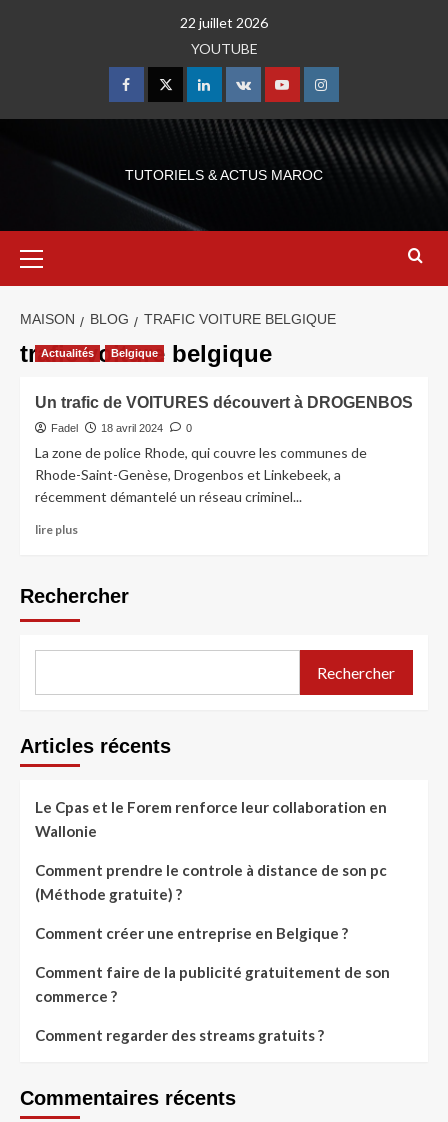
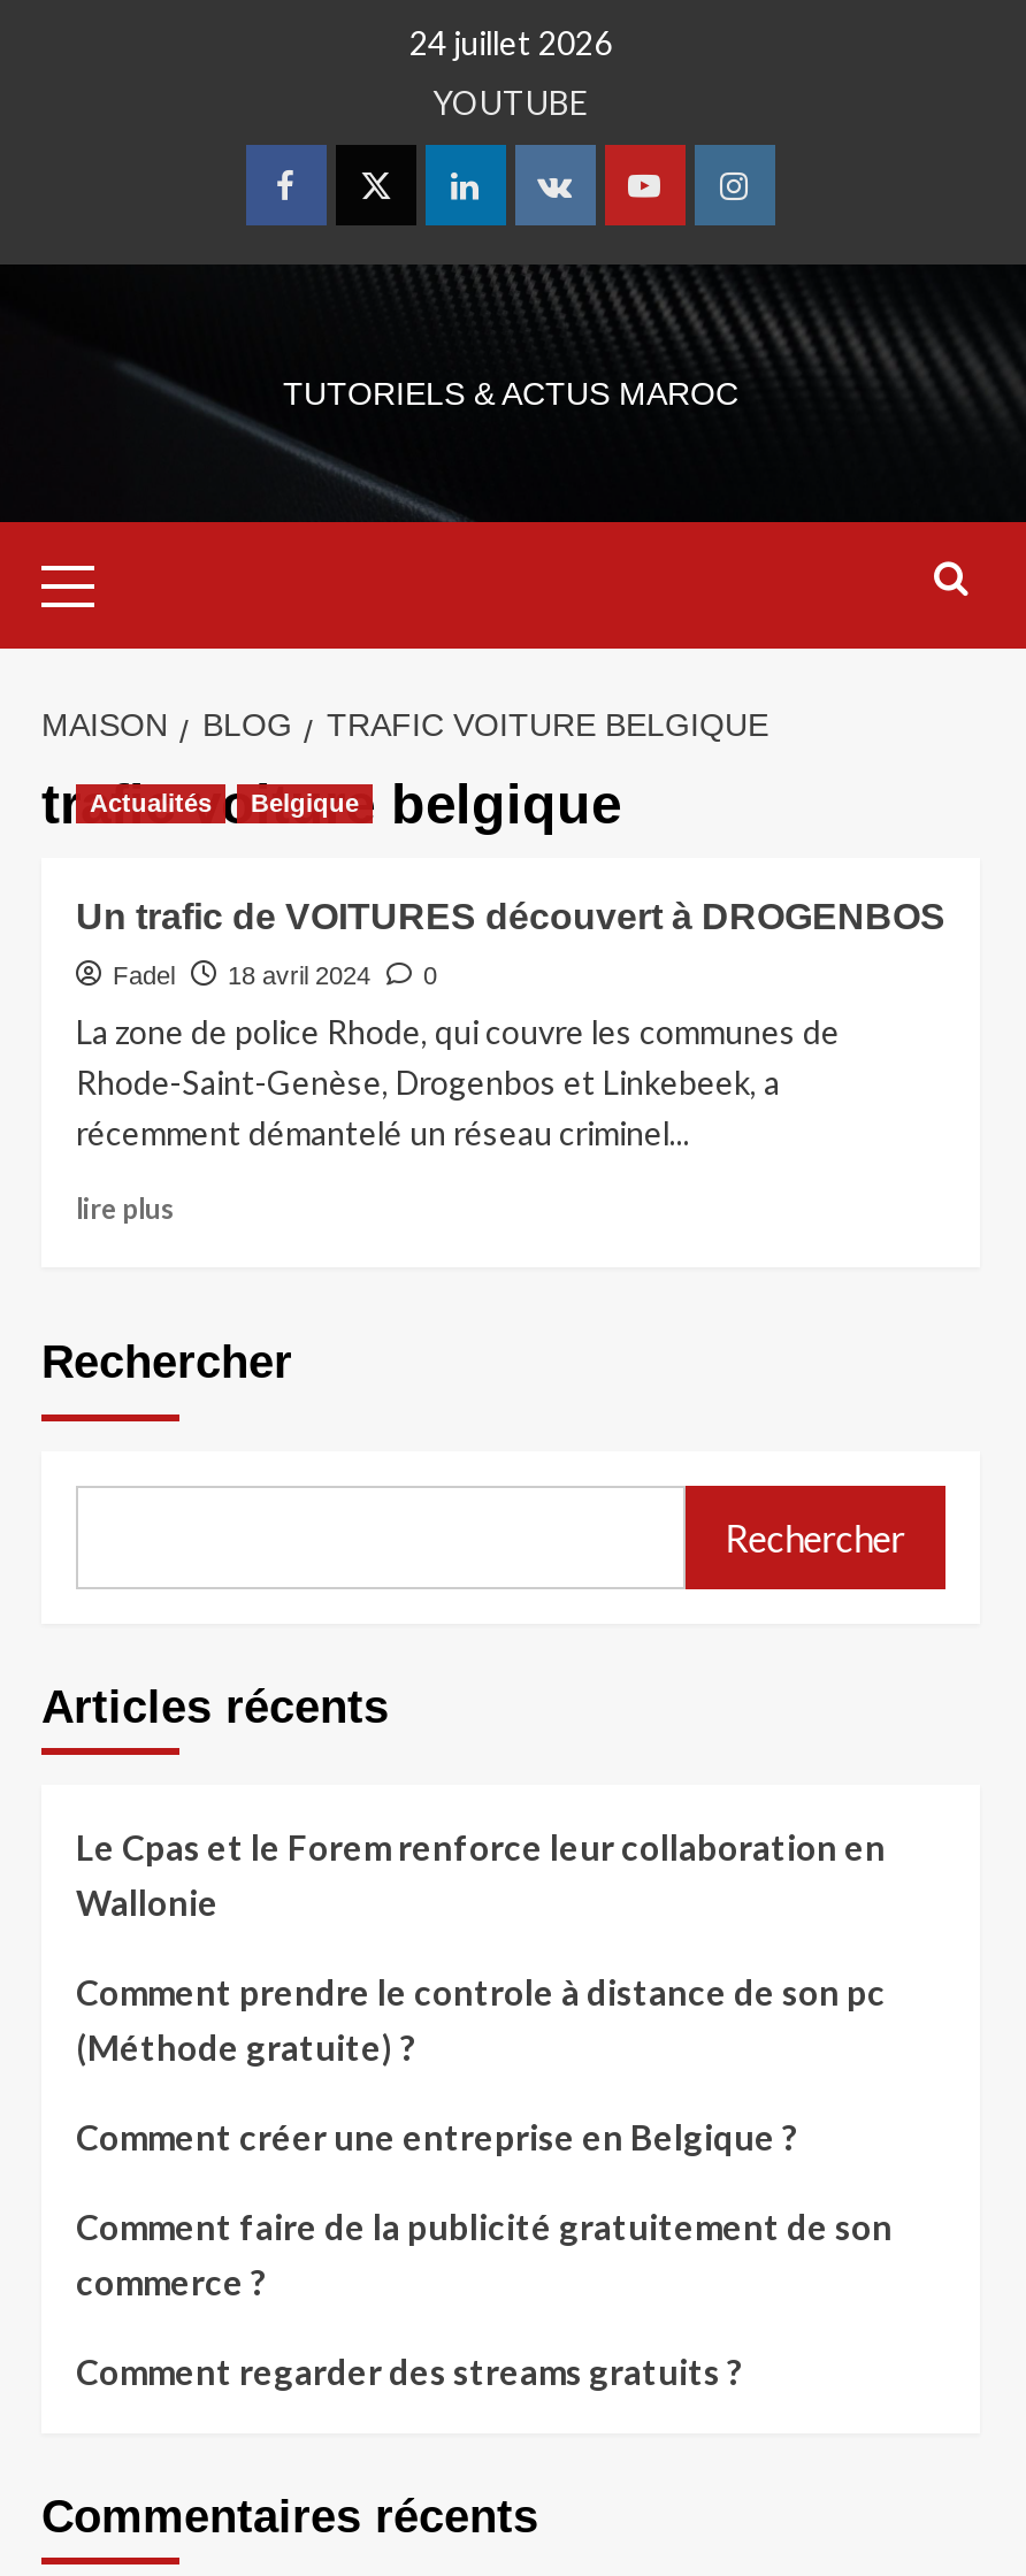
- 22 juillet 2026
+ 24 juillet 2026
